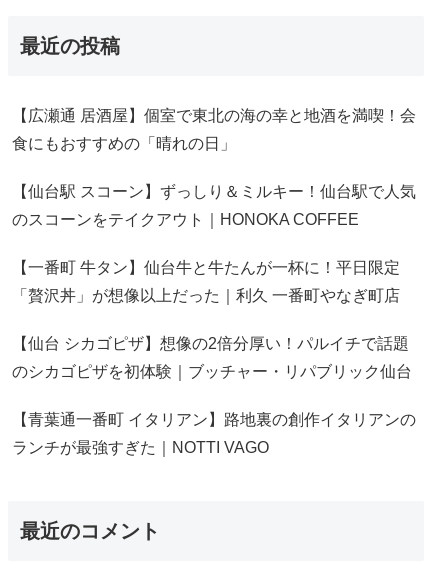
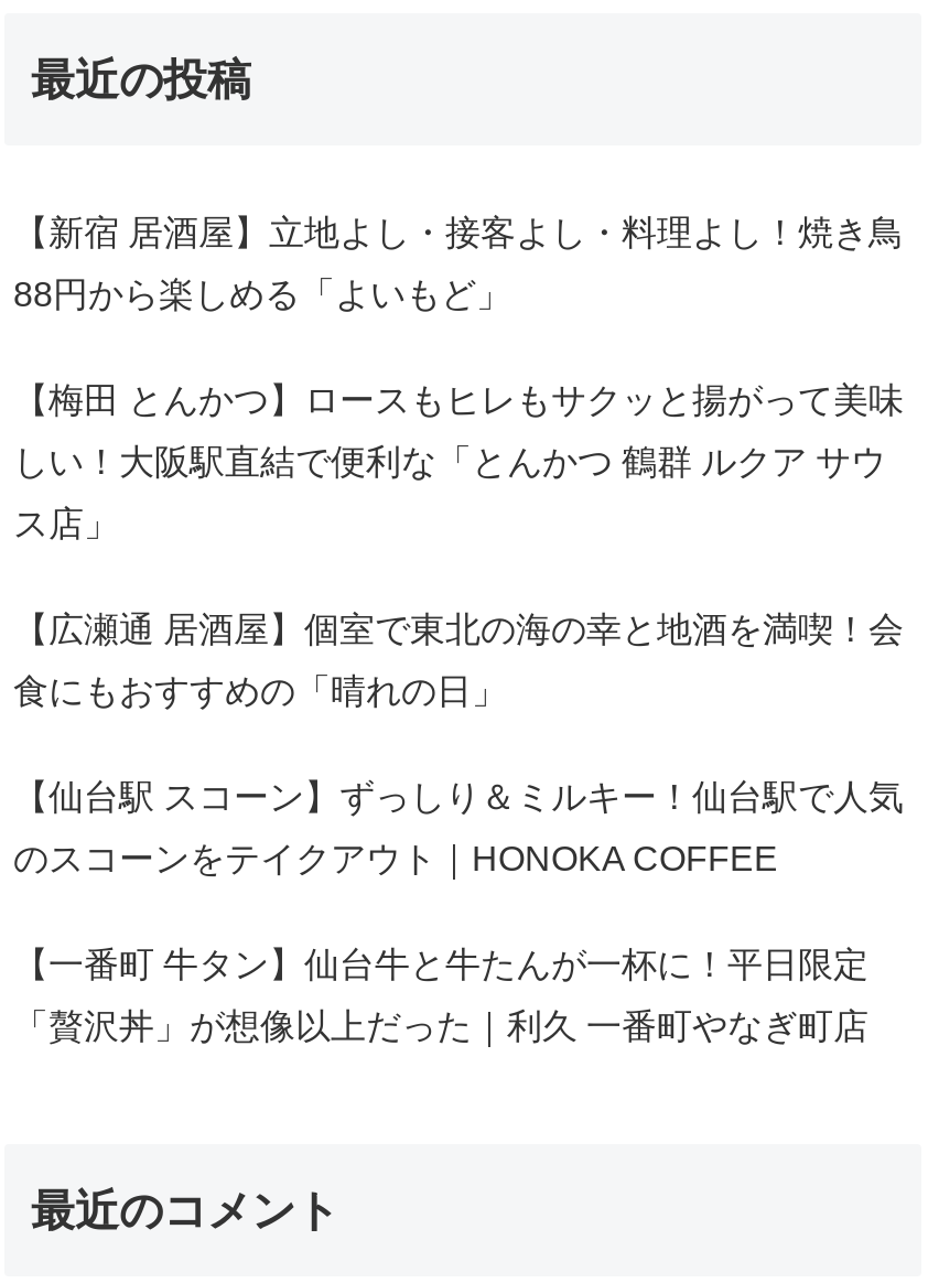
+ 【新宿 居酒屋】立地よし・接客よし・料理よし！焼き鳥
+ 88円から楽しめる「よいもど」
+ 【梅田 とんかつ】ロースもヒレもサクッと揚がって美味
+ しい！大阪駅直結で便利な「とんかつ 鶴群 ルクア サウ
+ ス店」

moved down: 【広瀬通 居酒屋】個室で東北の海の幸と地酒を満喫！会 | 食にもおすすめの「晴れの日」 | 【仙台駅 スコーン】ずっしり＆ミルキー！仙台駅で人気 | のスコーンをテイクアウト｜HONOKA COFFEE | 【一番町 牛タン】仙台牛と牛たんが一杯に！平日限定 | 「贅沢丼」が想像以上だった｜利久 一番町やなぎ町店

- 【仙台 シカゴピザ】想像の2倍分厚い！パルイチで話題
- のシカゴピザを初体験｜ブッチャー・リパブリック仙台
- 【青葉通一番町 イタリアン】路地裏の創作イタリアンの
- ランチが最強すぎた｜NOTTI VAGO
